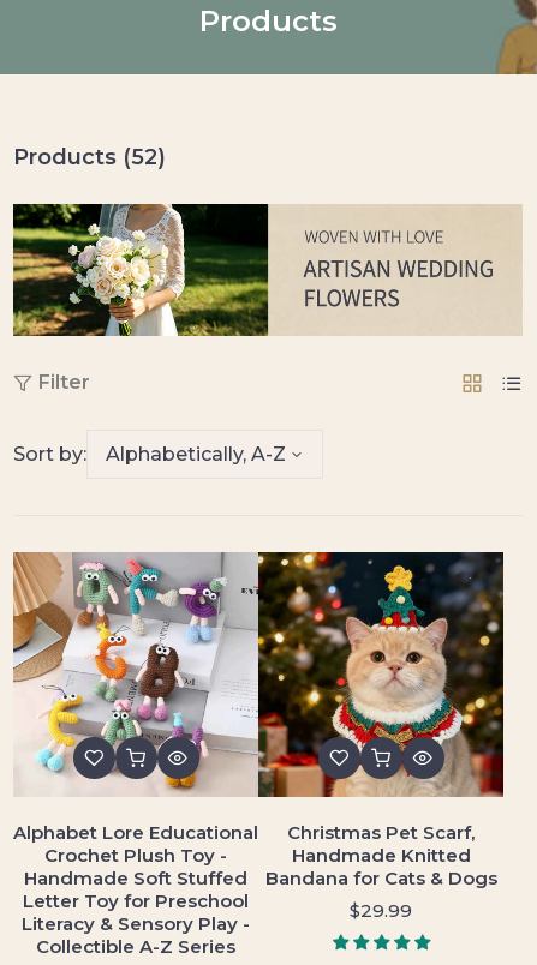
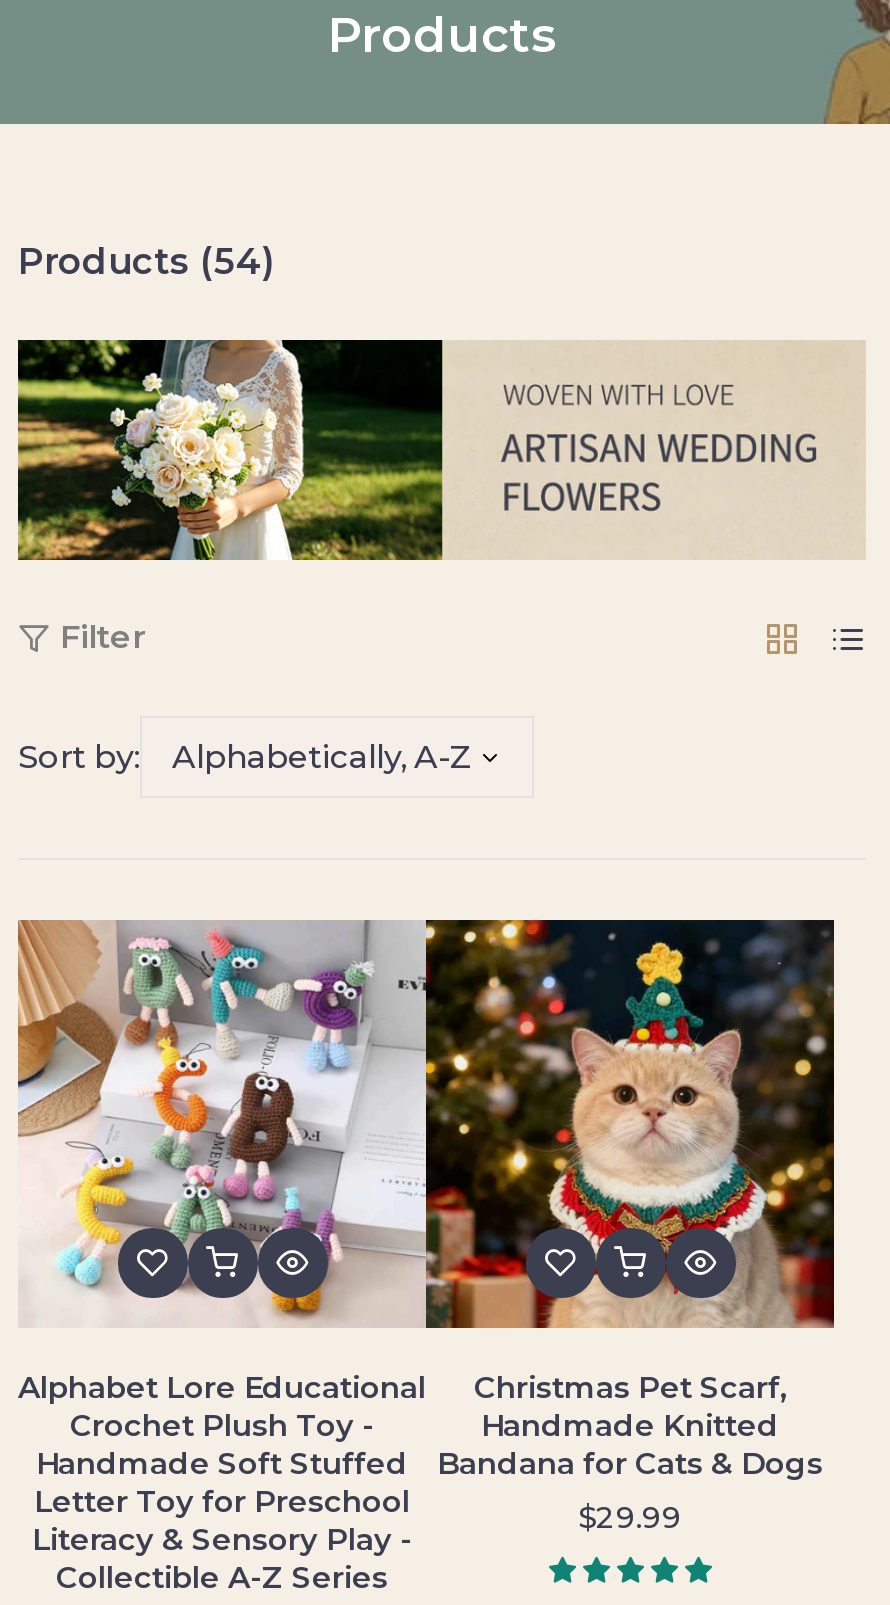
- Products (52)
+ Products (54)
